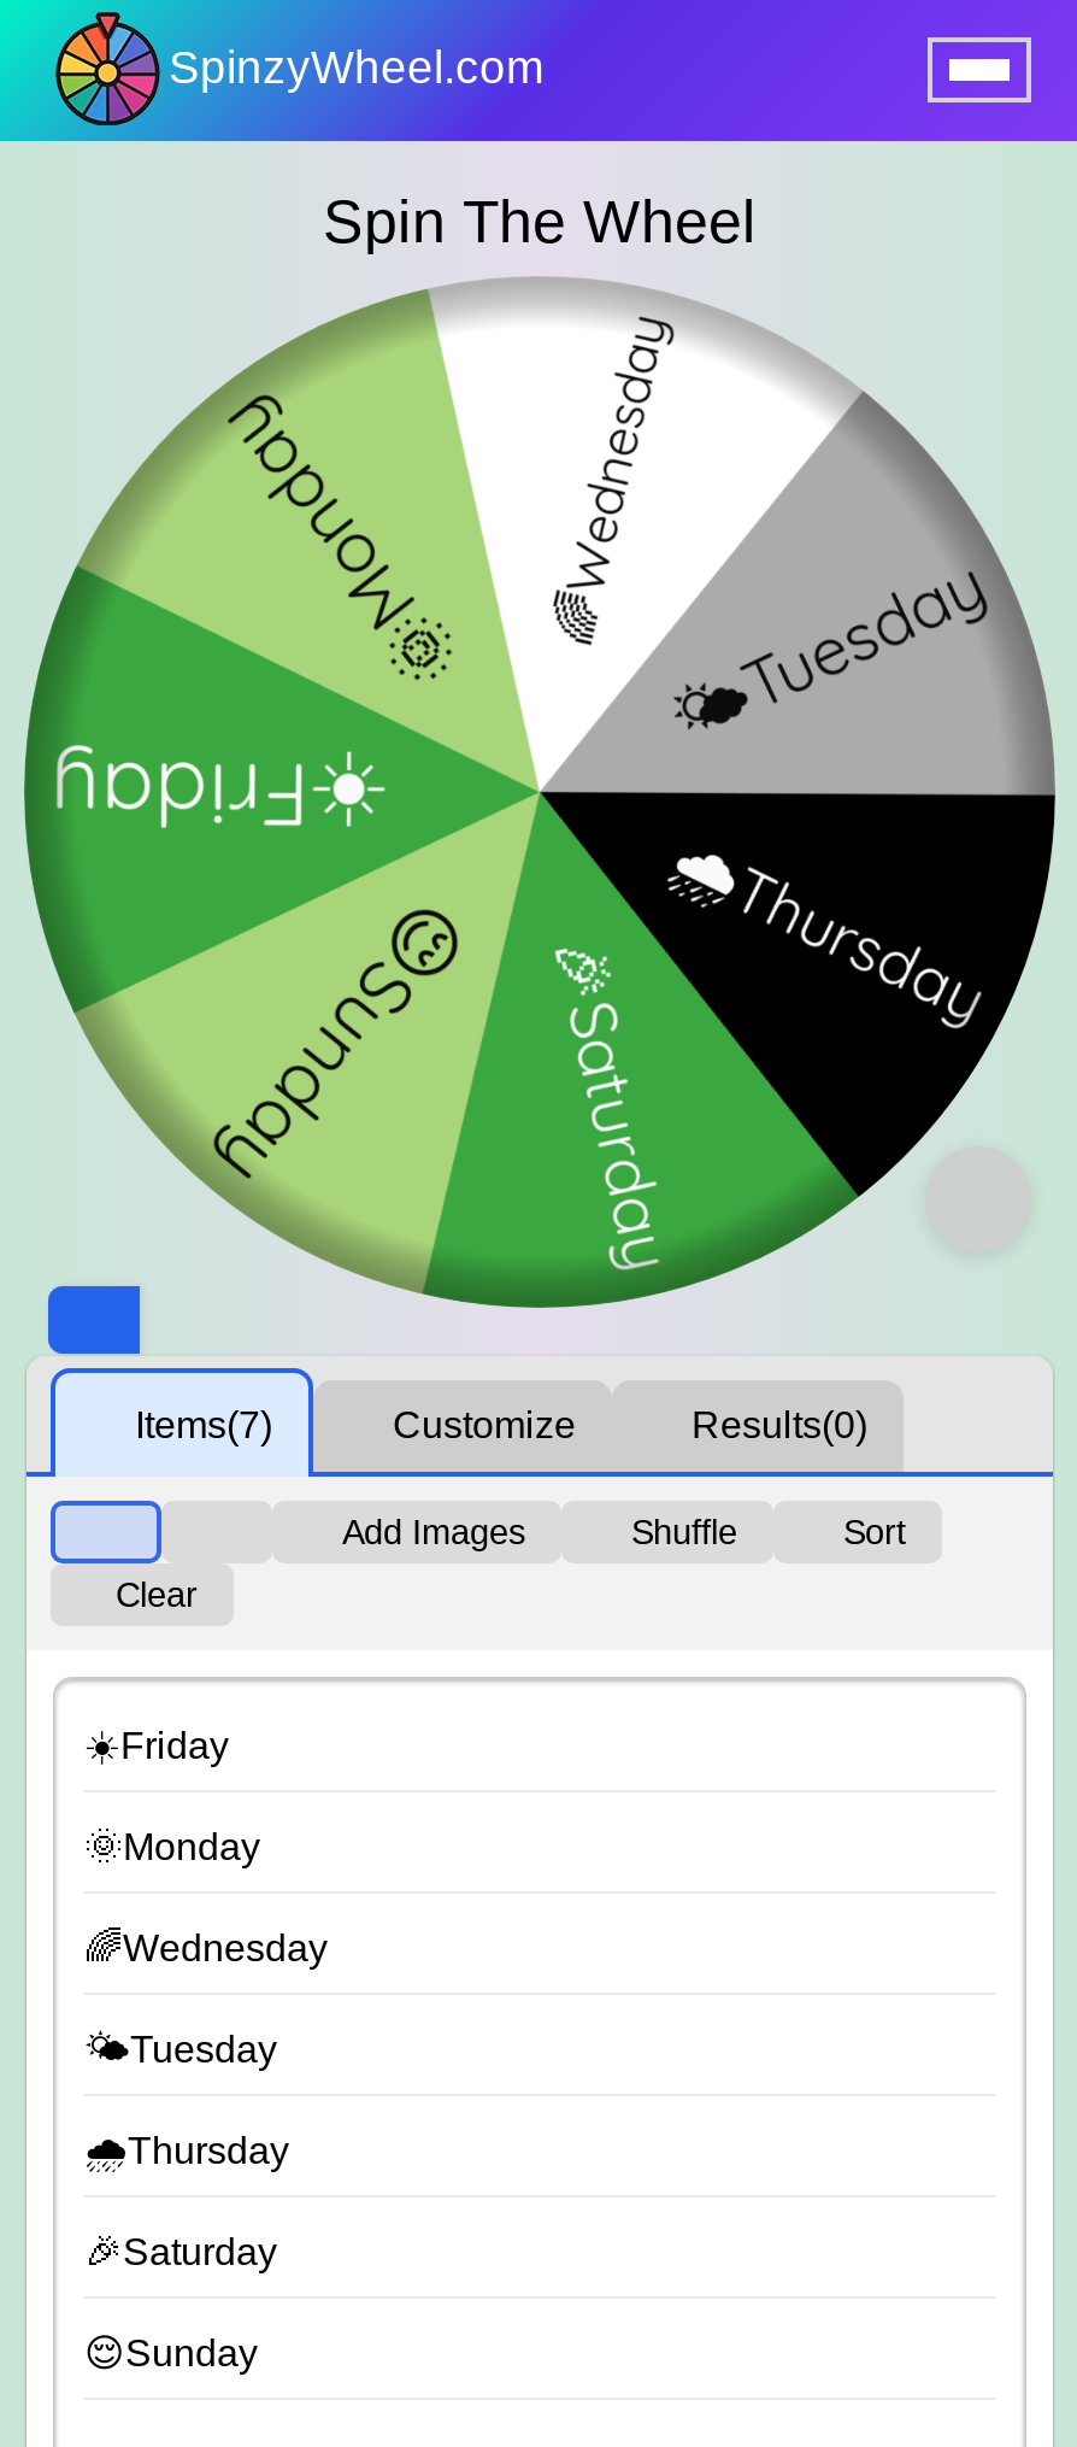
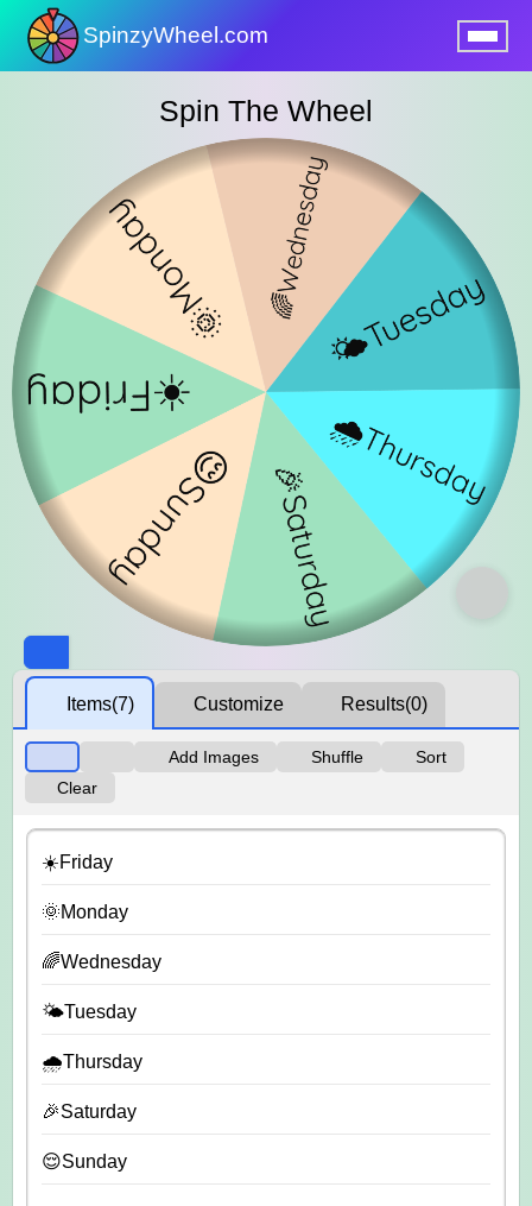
- [image]
+ [image]
